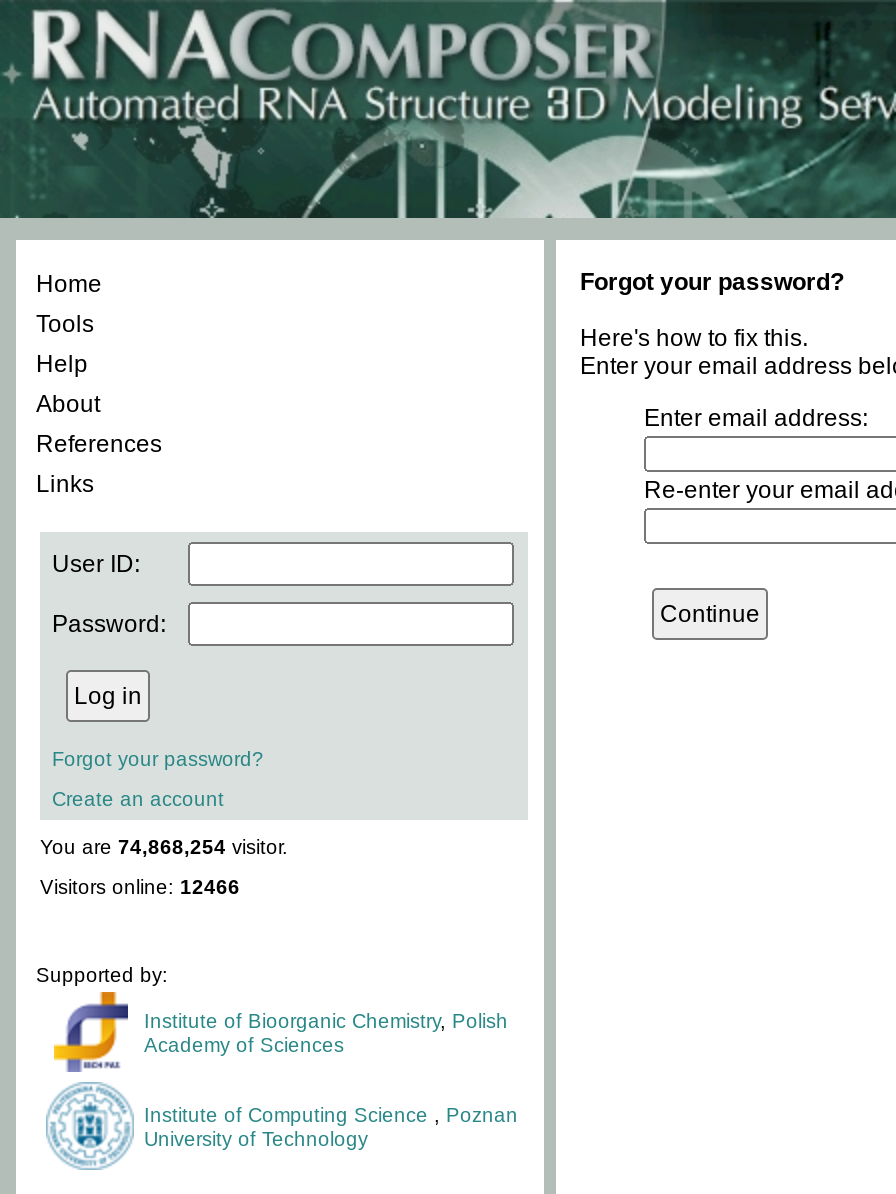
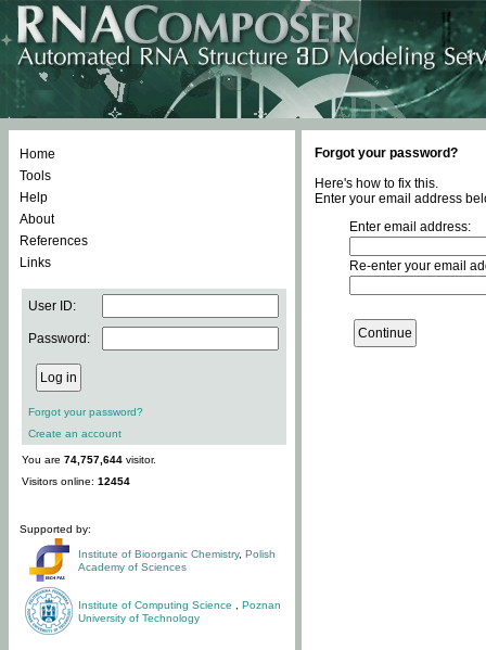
- You are 74,868,254 visitor.
+ You are 74,757,644 visitor.

- Visitors online: 12466
+ Visitors online: 12454
